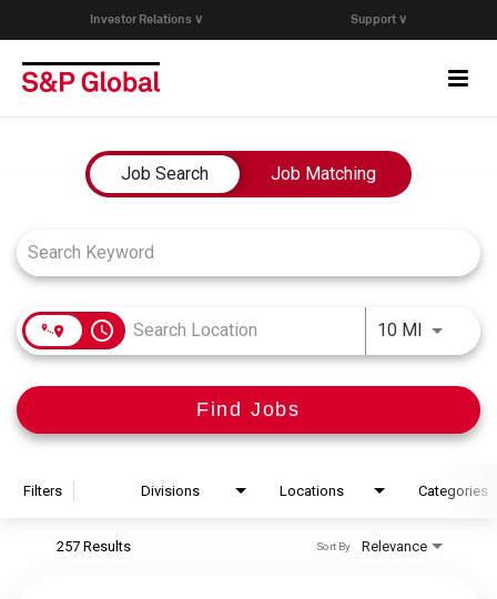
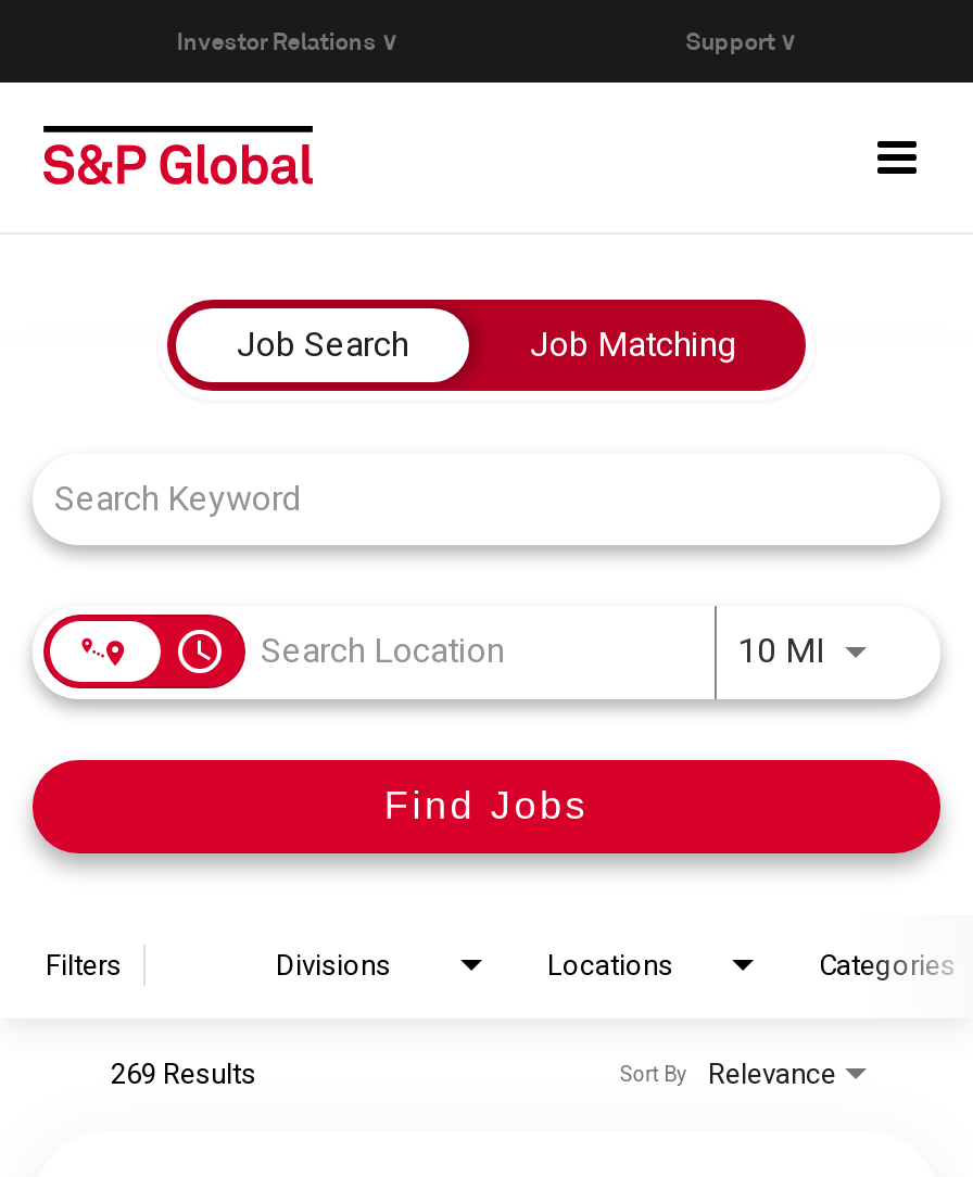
- 257 Results
+ 269 Results
